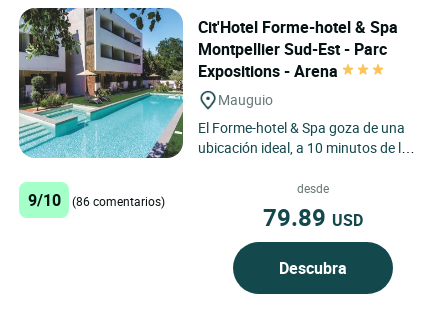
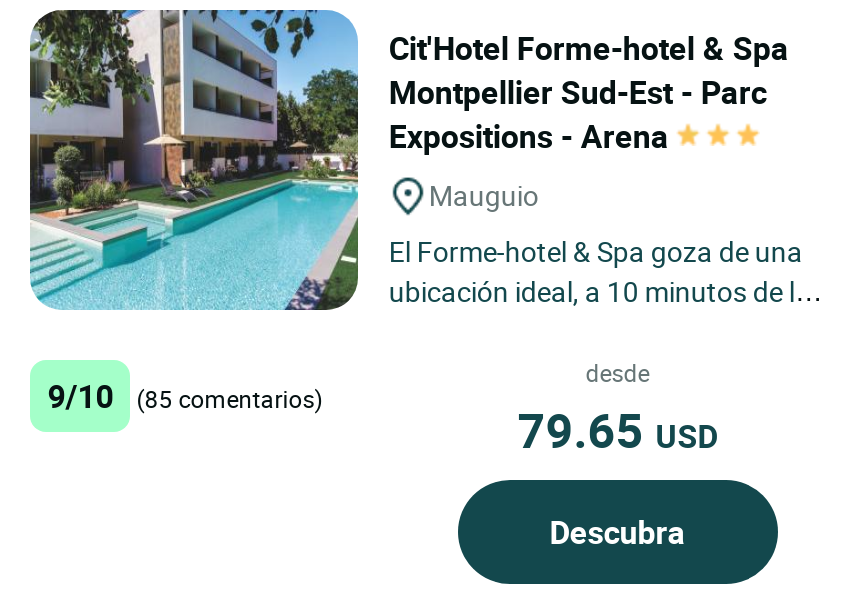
- 9/10 (86 comentarios)
+ 9/10 (85 comentarios)

- 79.89 USD
+ 79.65 USD
